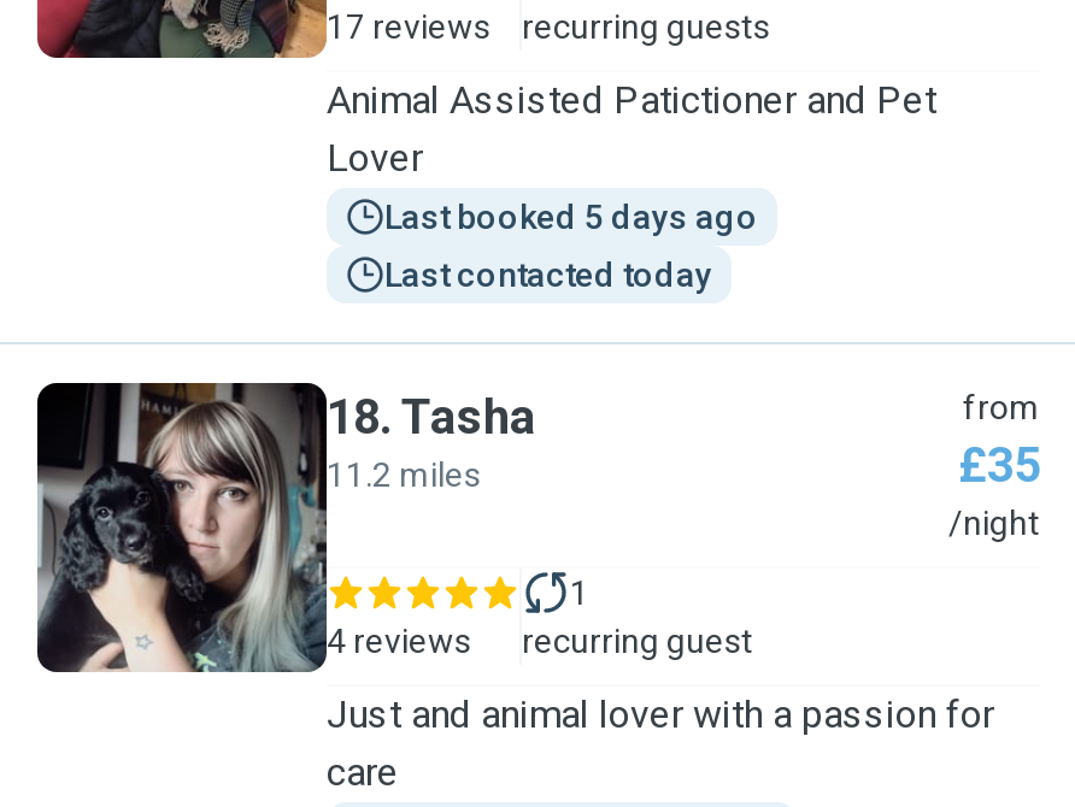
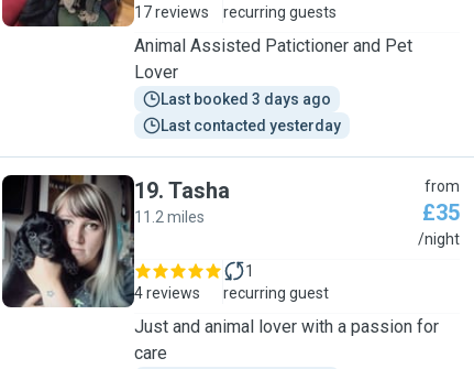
- Last booked 5 days ago
+ Last booked 3 days ago

- Last contacted today
+ Last contacted yesterday

- 18. Tasha
+ 19. Tasha
